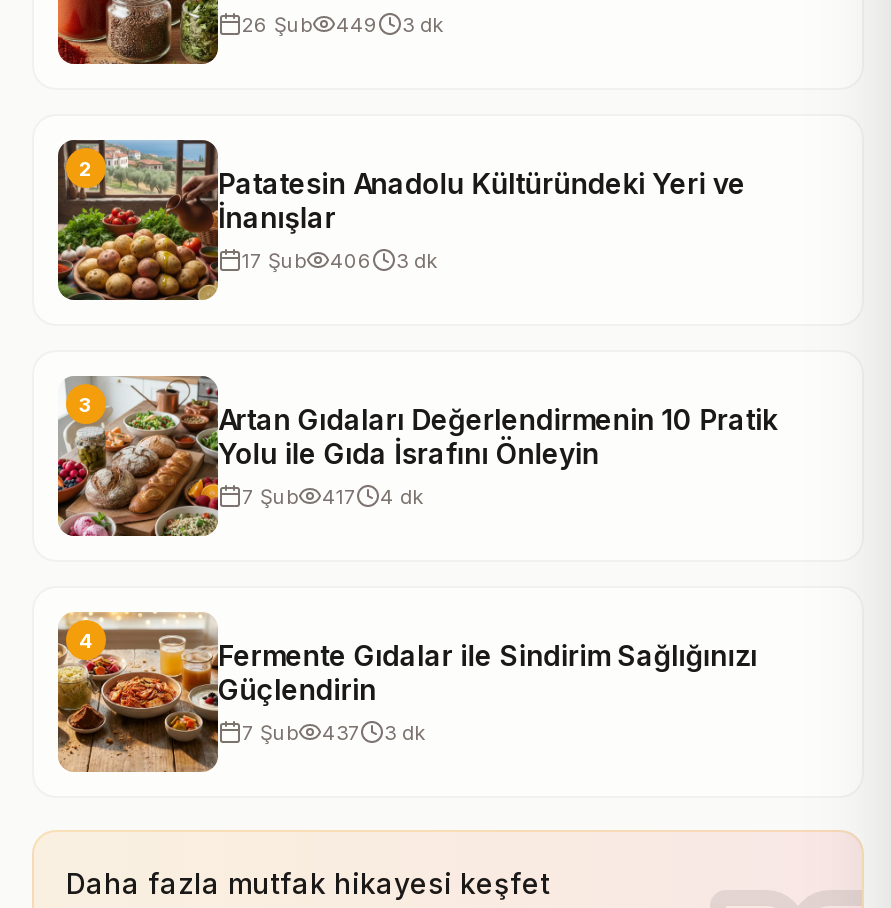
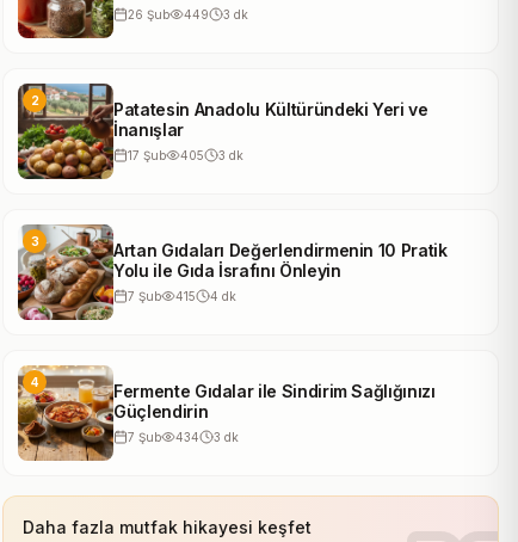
- 17 Şub 406 3 dk
+ 17 Şub 405 3 dk

- 7 Şub 417 4 dk
+ 7 Şub 415 4 dk

- 7 Şub 437 3 dk
+ 7 Şub 434 3 dk
